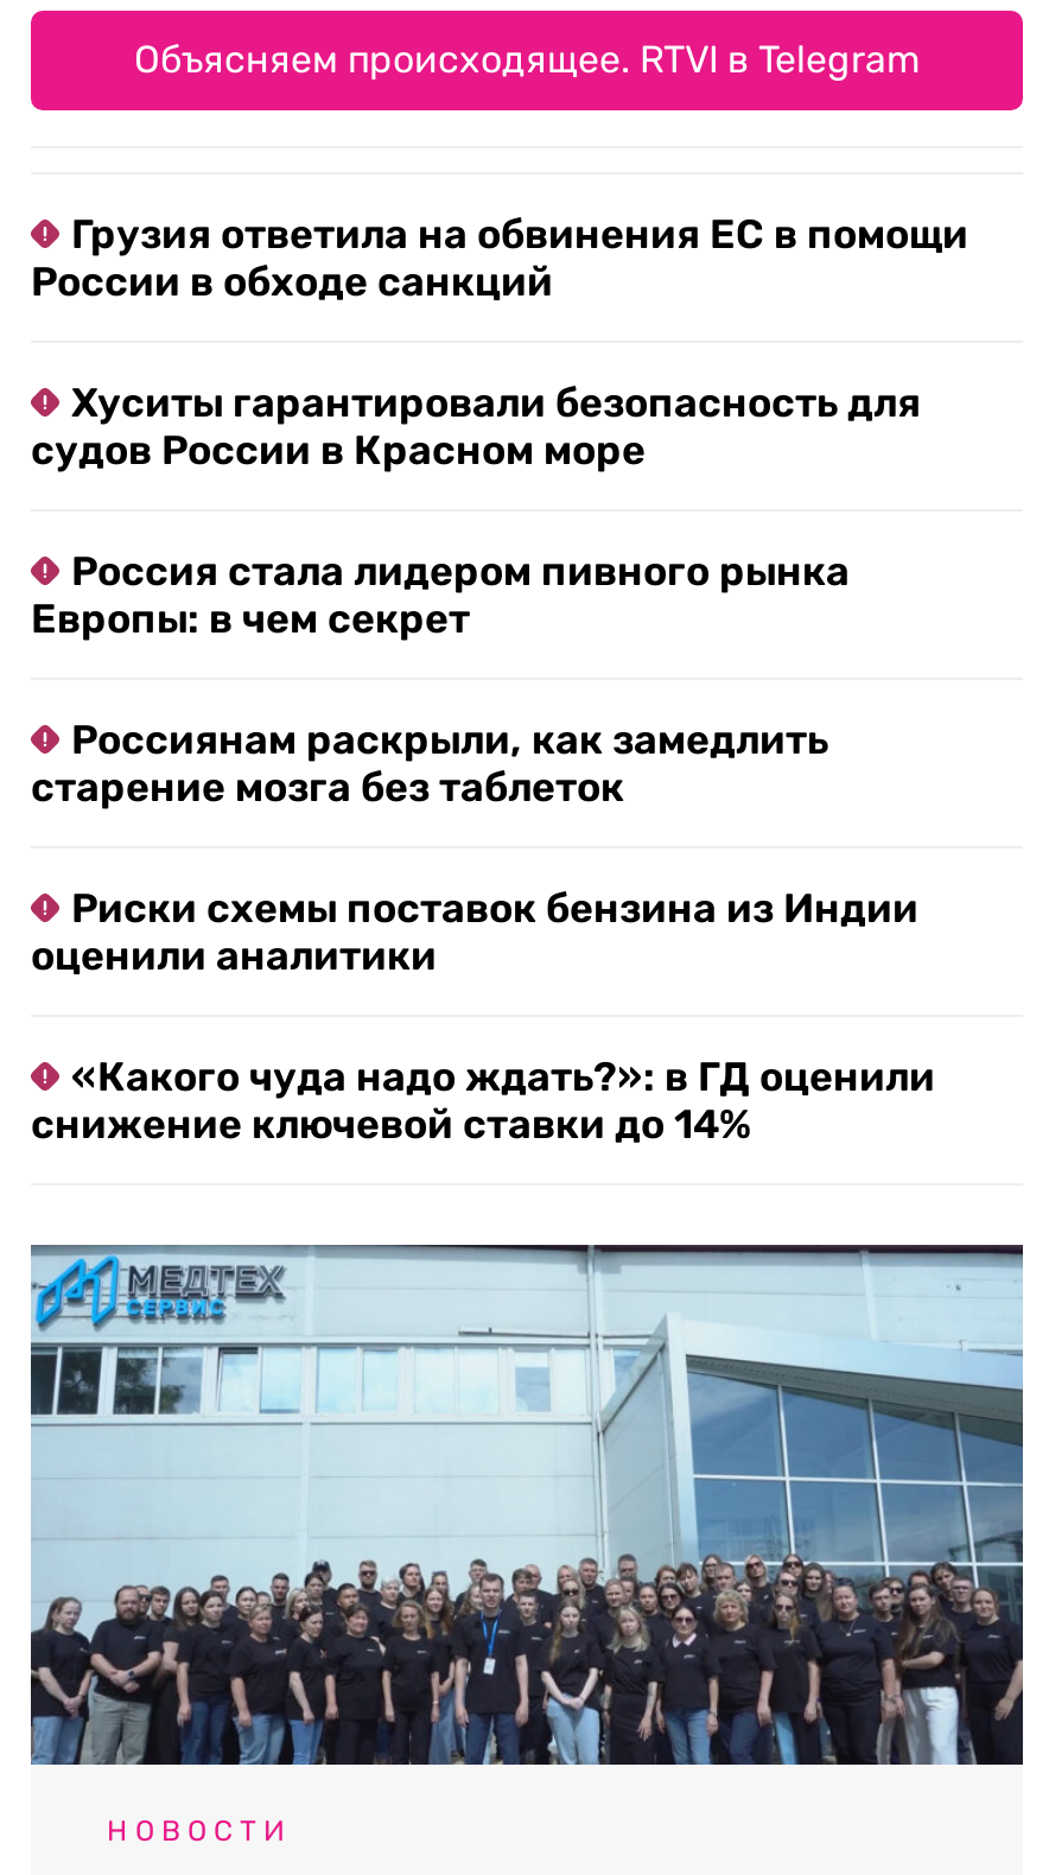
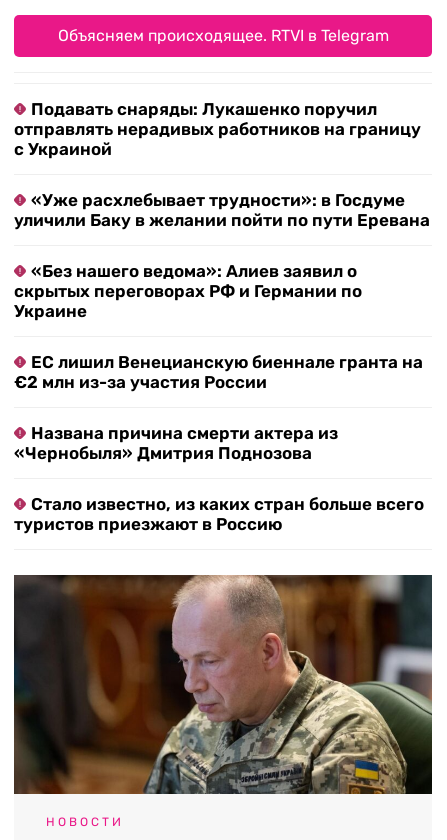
- Грузия ответила на обвинения ЕС в помощи
- России в обходе санкций
+ Подавать снаряды: Лукашенко поручил
+ отправлять нерадивых работников на границу
+ с Украиной

- Хуситы гарантировали безопасность для
- судов России в Красном море
+ «Уже расхлебывает трудности»: в Госдуме
+ уличили Баку в желании пойти по пути Еревана

- Россия стала лидером пивного рынка
- Европы: в чем секрет
+ «Без нашего ведома»: Алиев заявил о
+ скрытых переговорах РФ и Германии по
+ Украине

- Россиянам раскрыли, как замедлить
- старение мозга без таблеток
+ ЕС лишил Венецианскую биеннале гранта на
+ €2 млн из-за участия России

- Риски схемы поставок бензина из Индии
- оценили аналитики
+ Названа причина смерти актера из
+ «Чернобыля» Дмитрия Поднозова

- «Какого чуда надо ждать?»: в ГД оценили
- снижение ключевой ставки до 14%
+ Стало известно, из каких стран больше всего
+ туристов приезжают в Россию

- [image]
+ [image]
